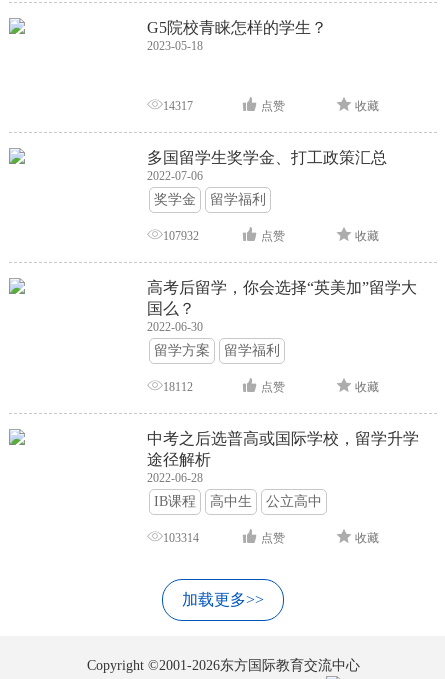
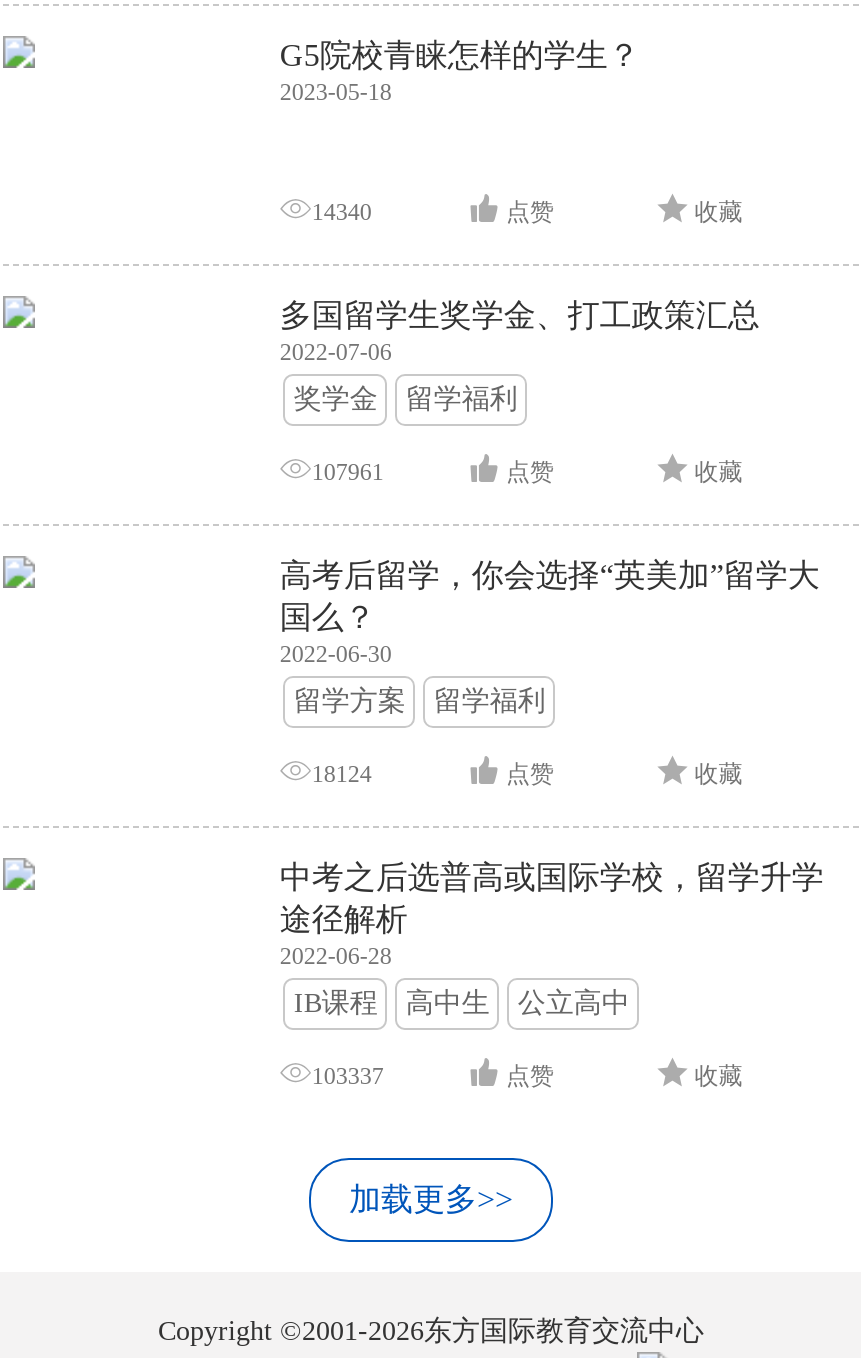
- 14317
+ 14340

- 107932
+ 107961

- 18112
+ 18124

- 103314
+ 103337
